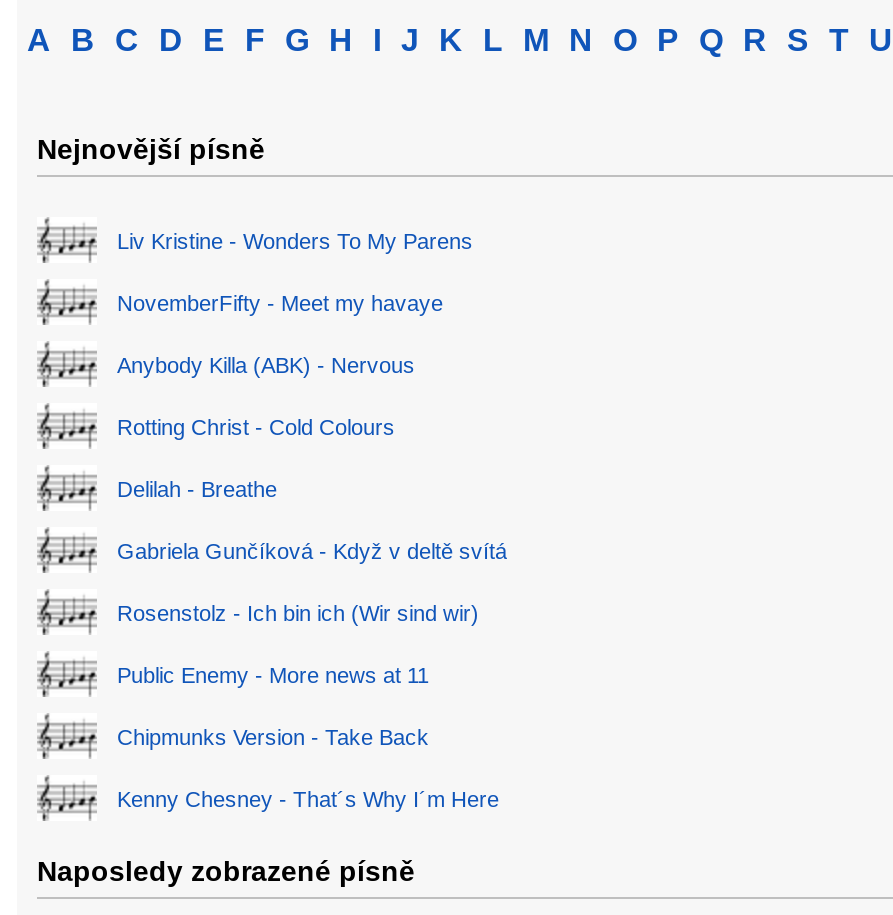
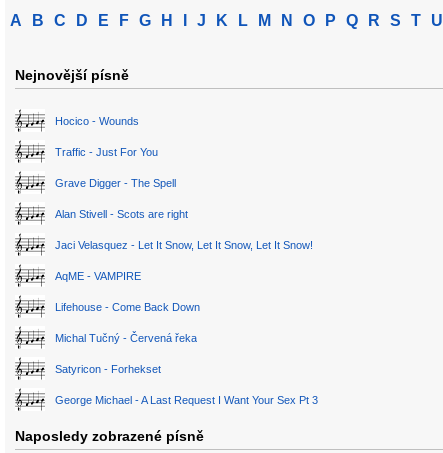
- Liv Kristine - Wonders To My Parens
+ Hocico - Wounds

- NovemberFifty - Meet my havaye
+ Traffic - Just For You

- Anybody Killa (ABK) - Nervous
+ Grave Digger - The Spell

- Rotting Christ - Cold Colours
+ Alan Stivell - Scots are right

- Delilah - Breathe
+ Jaci Velasquez - Let It Snow, Let It Snow, Let It Snow!

- Gabriela Gunčíková - Když v deltě svítá
+ AqME - VAMPIRE

- Rosenstolz - Ich bin ich (Wir sind wir)
+ Lifehouse - Come Back Down

- Public Enemy - More news at 11
+ Michal Tučný - Červená řeka

- Chipmunks Version - Take Back
+ Satyricon - Forhekset

- Kenny Chesney - That´s Why I´m Here
+ George Michael - A Last Request I Want Your Sex Pt 3
